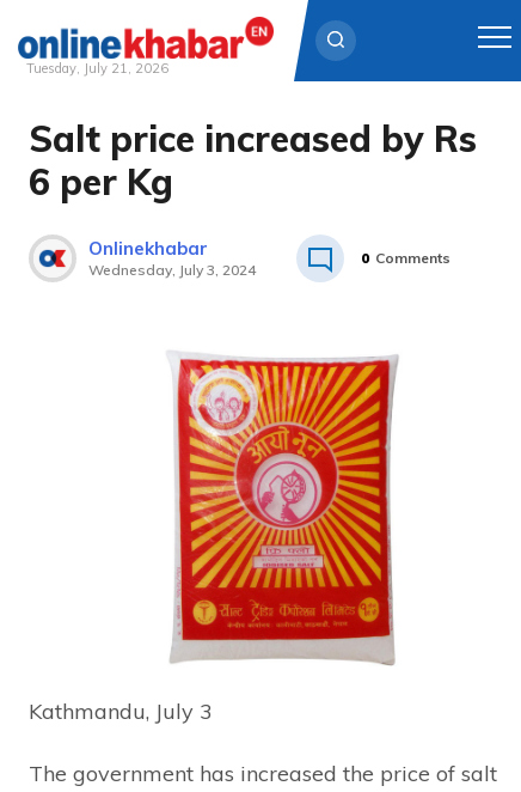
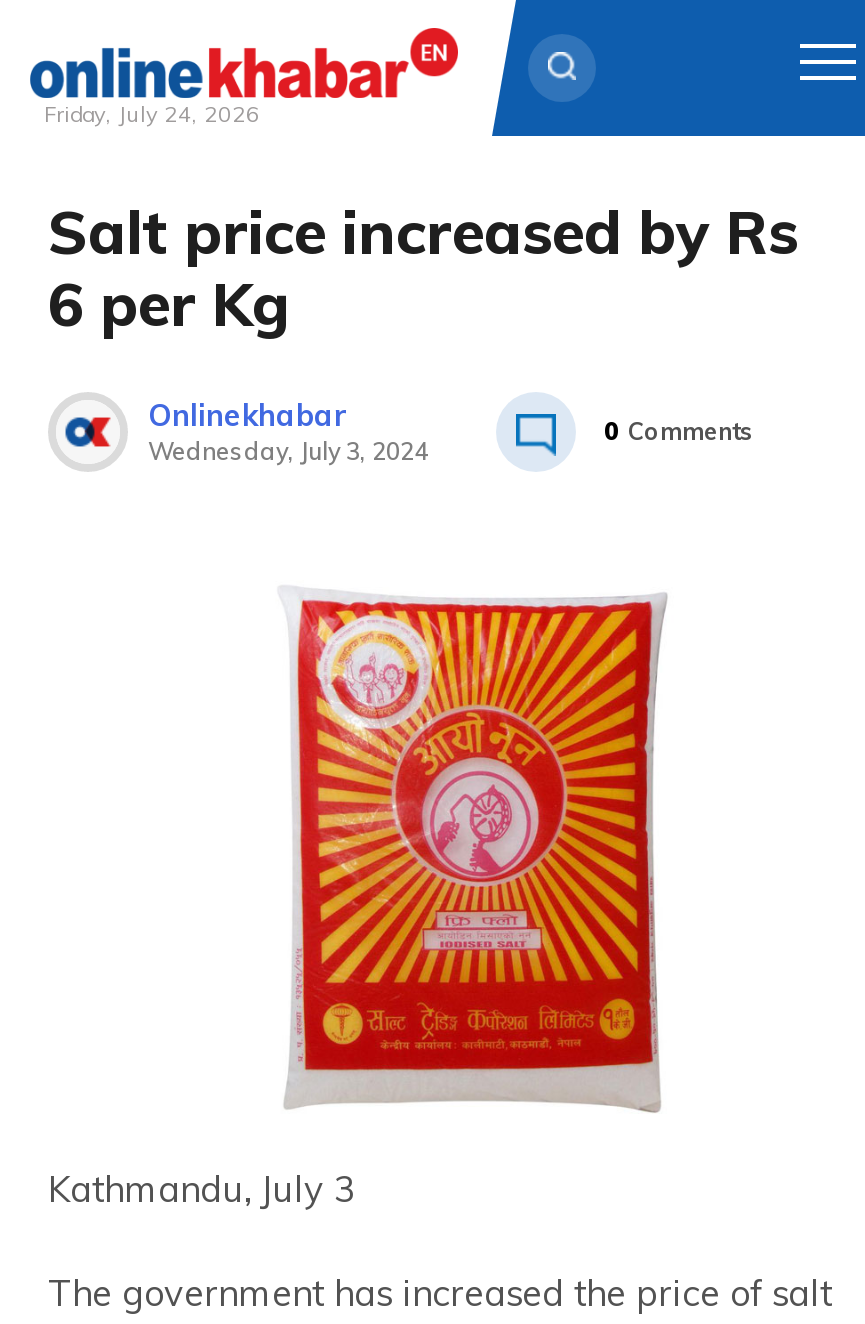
- Tuesday, July 21, 2026
+ Friday, July 24, 2026
